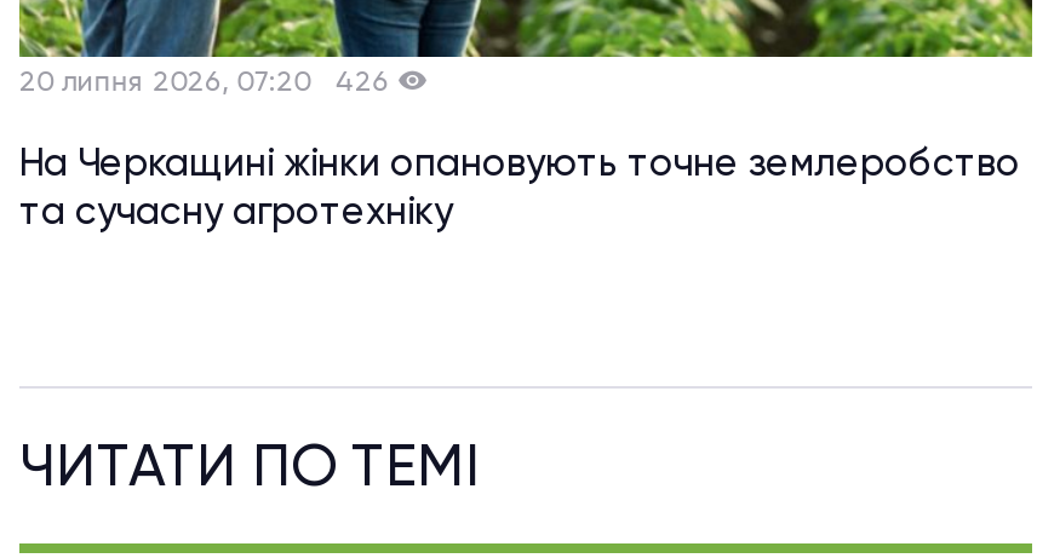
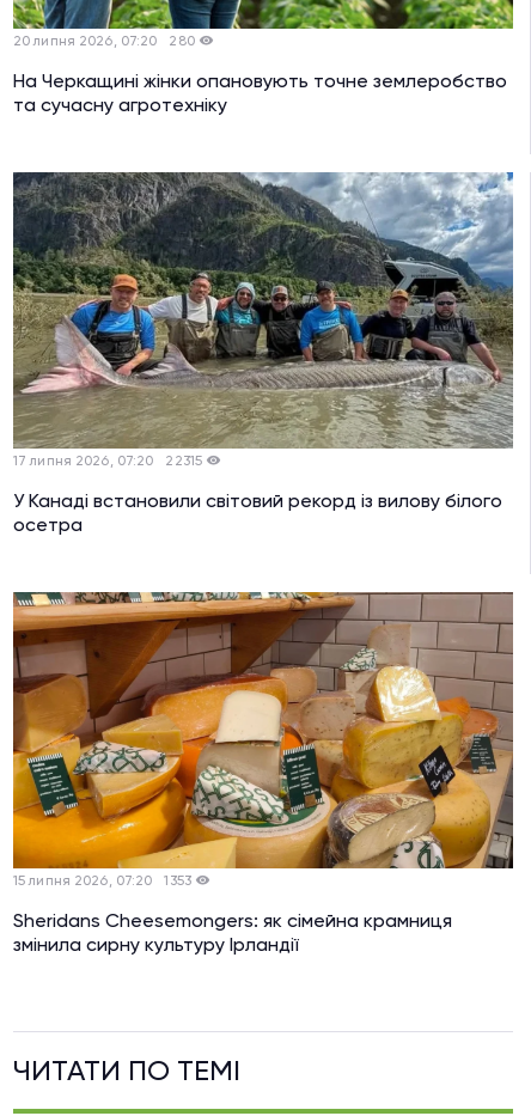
- 20 липня 2026, 07:20 426
+ 20 липня 2026, 07:20 280

+ [image]
+ 17 липня 2026, 07:20
+ 22315
+ У Канаді встановили світовий рекорд із вилову білого
+ осетра

+ [image]
+ 15 липня 2026, 07:20
+ 1353
+ Sheridans Cheesemongers: як сімейна крамниця
+ змінила сирну культуру Ірландії
